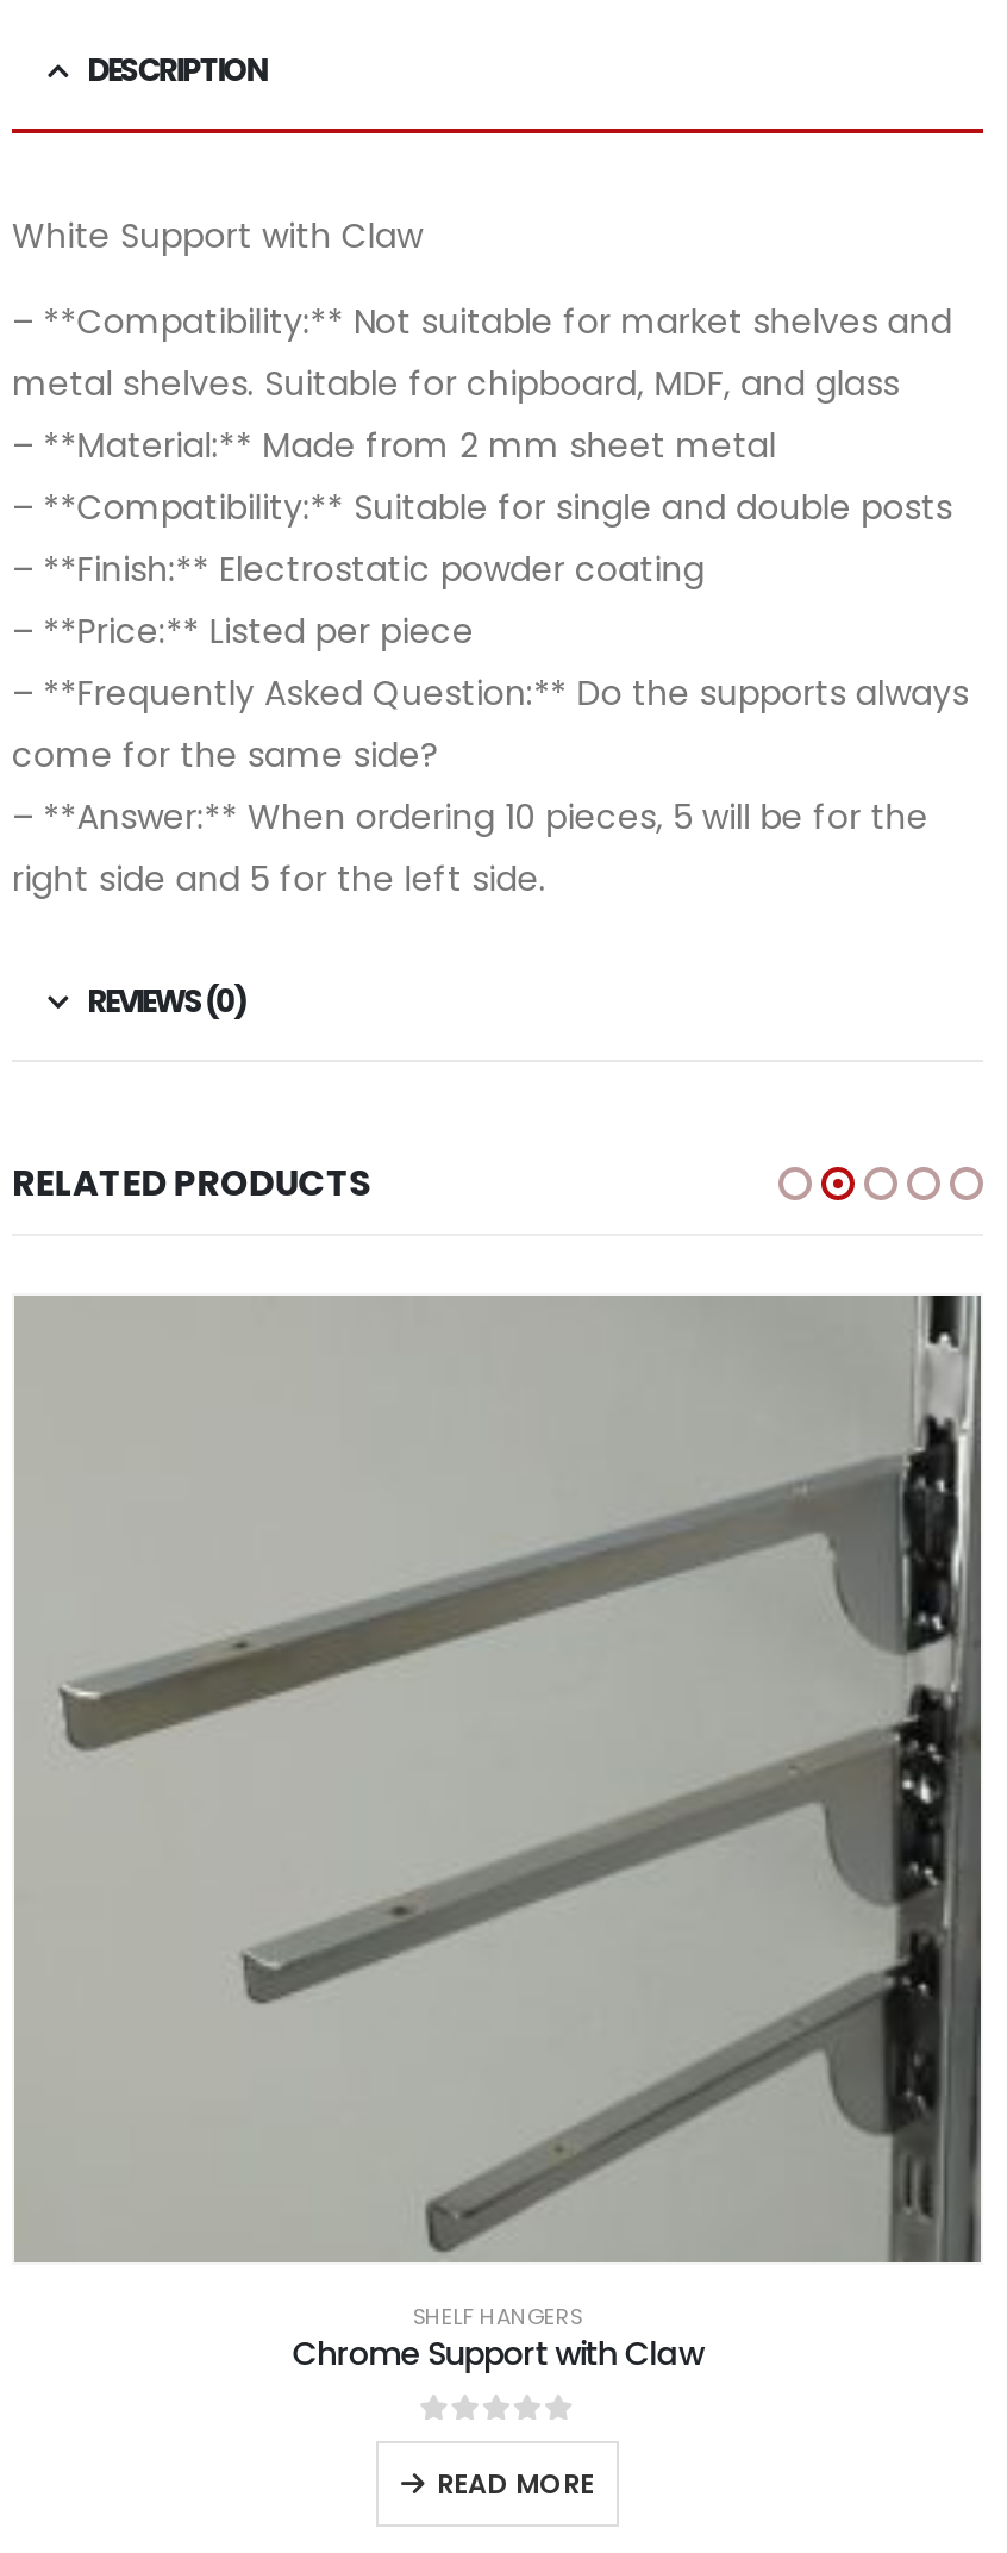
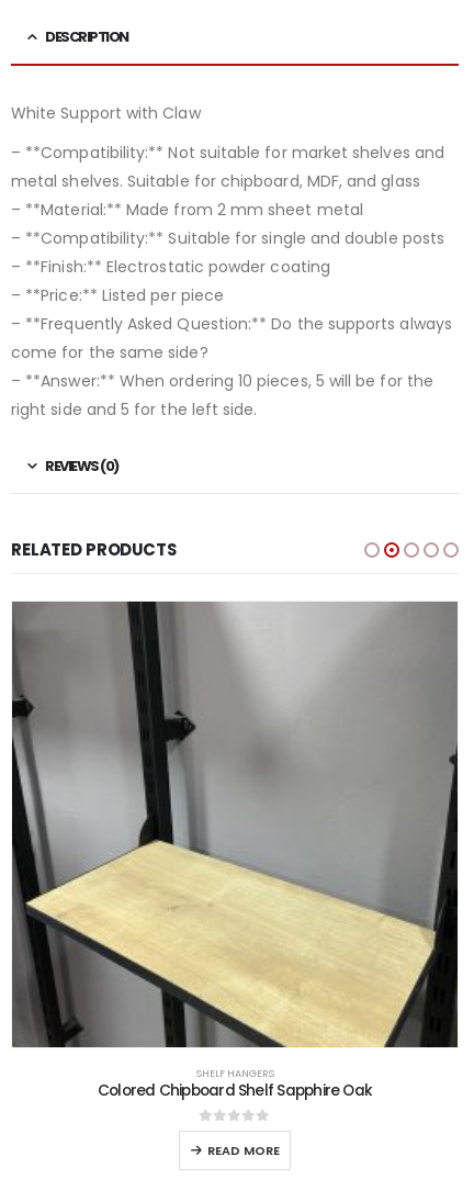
- [image]
- Chrome Support with Claw
+ [image]
+ Colored Chipboard Shelf Sapphire Oak
